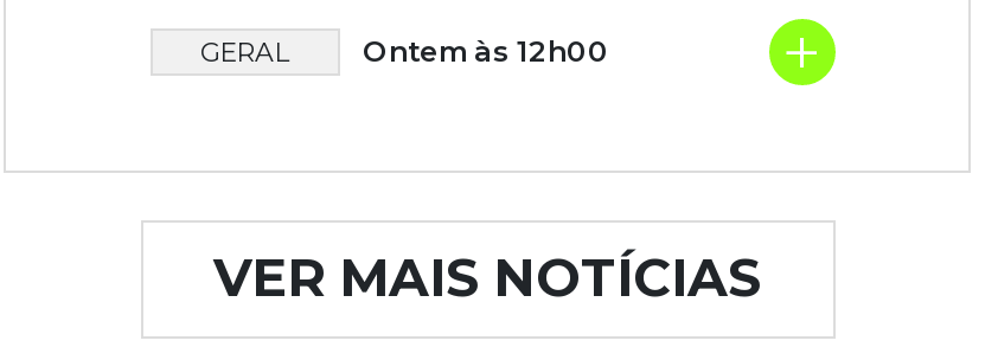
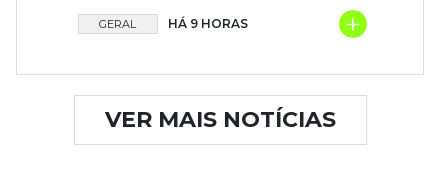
- Ontem às 12h00
+ HÁ 9 HORAS
